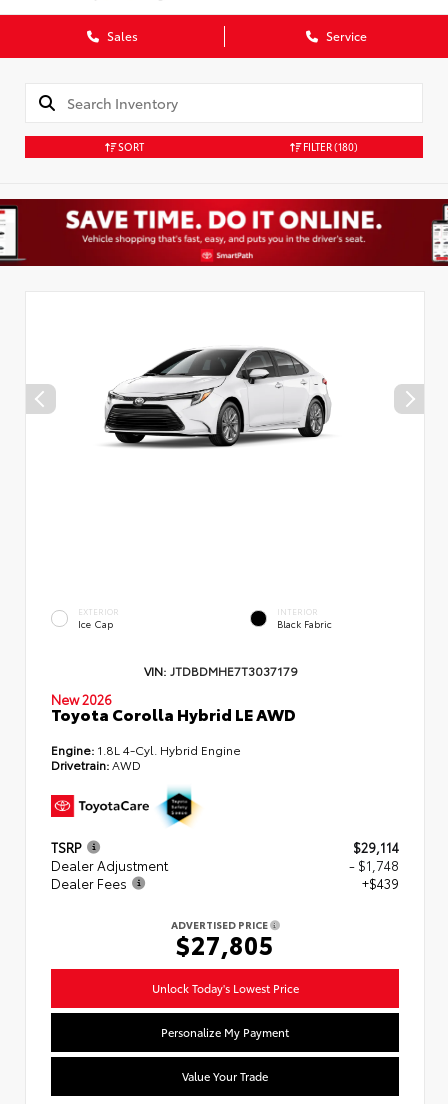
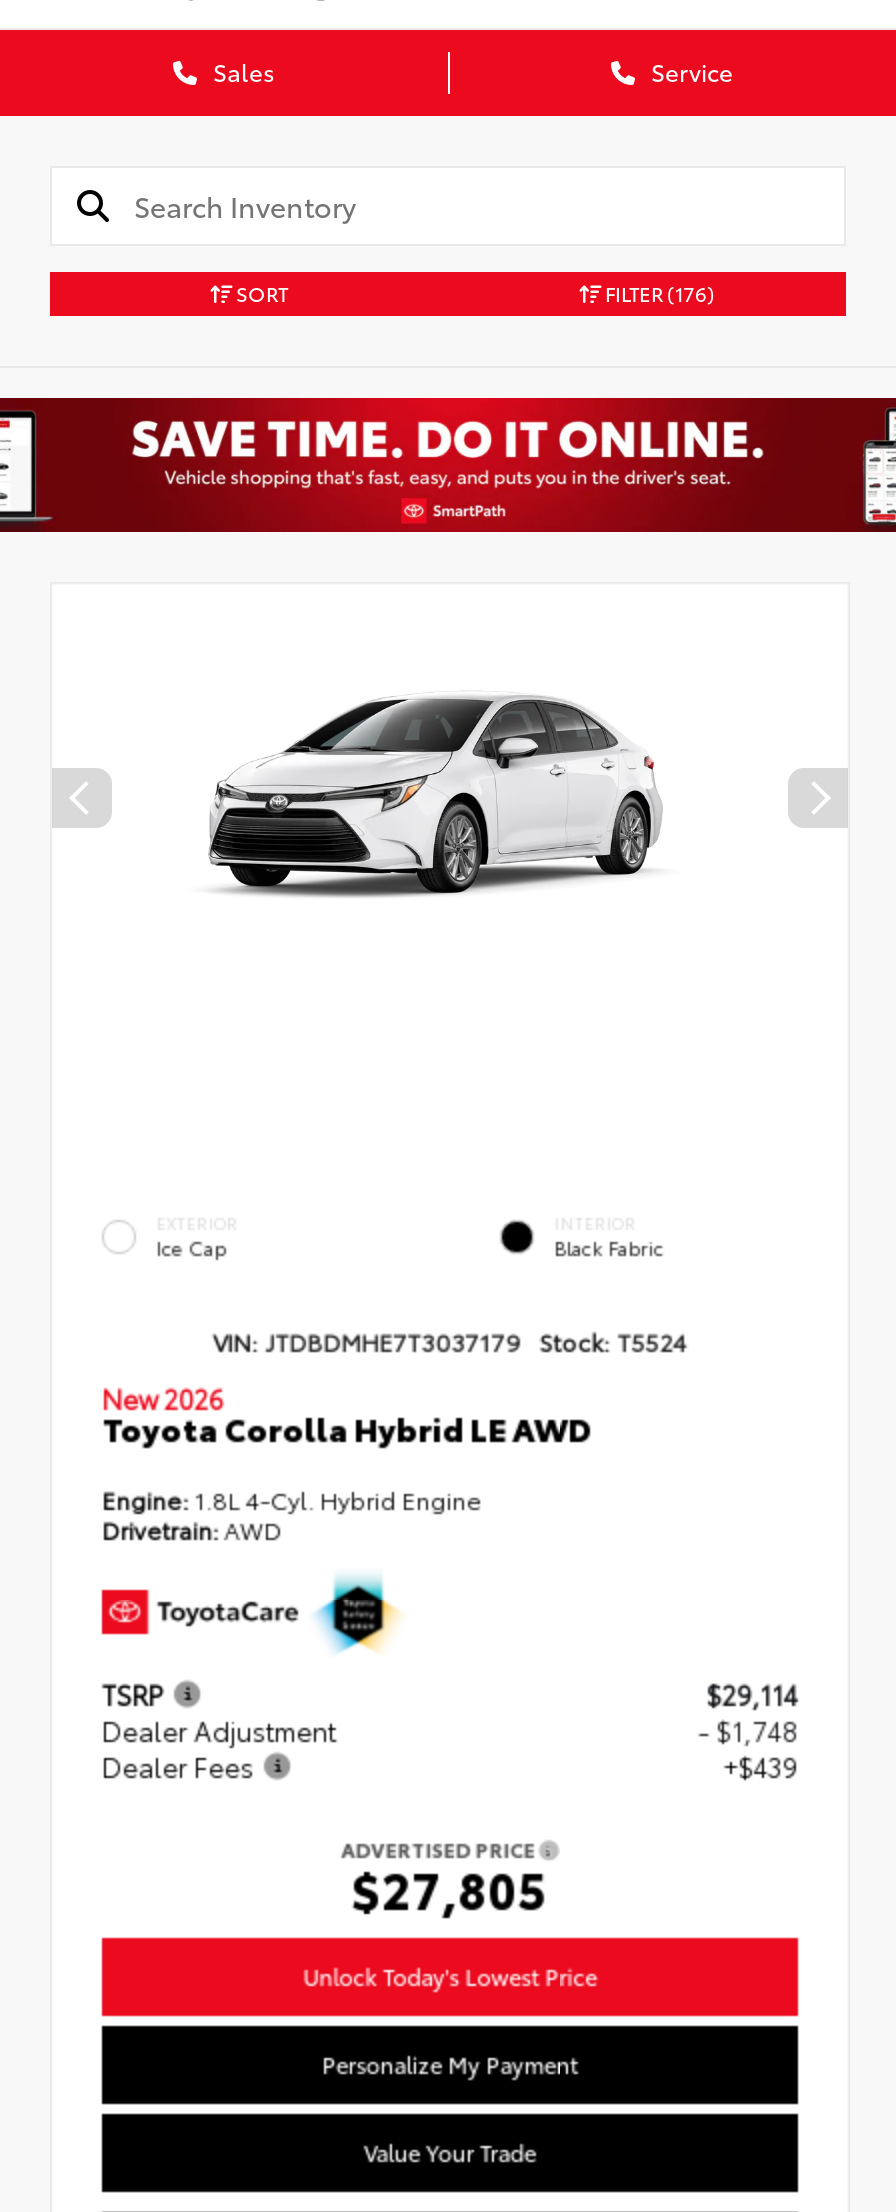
- FILTER (180)
+ FILTER (176)

- VIN: JTDBDMHE7T3037179
+ VIN: JTDBDMHE7T3037179 Stock: T5524
